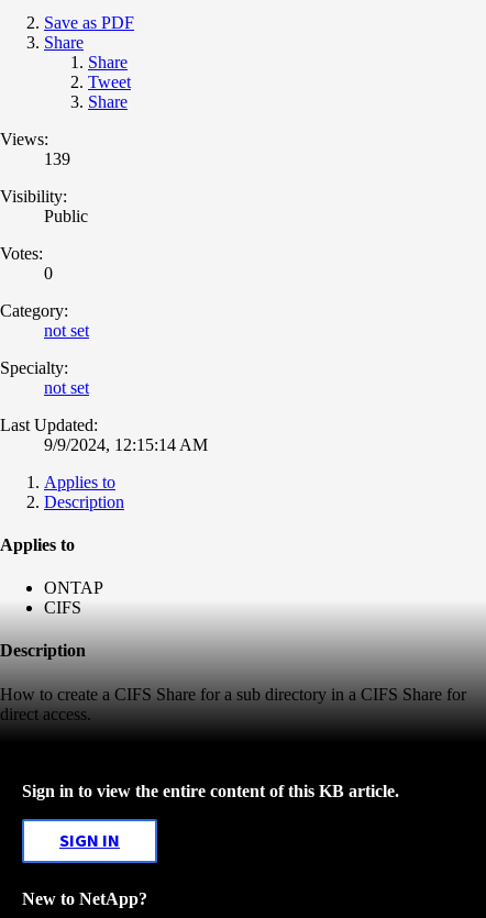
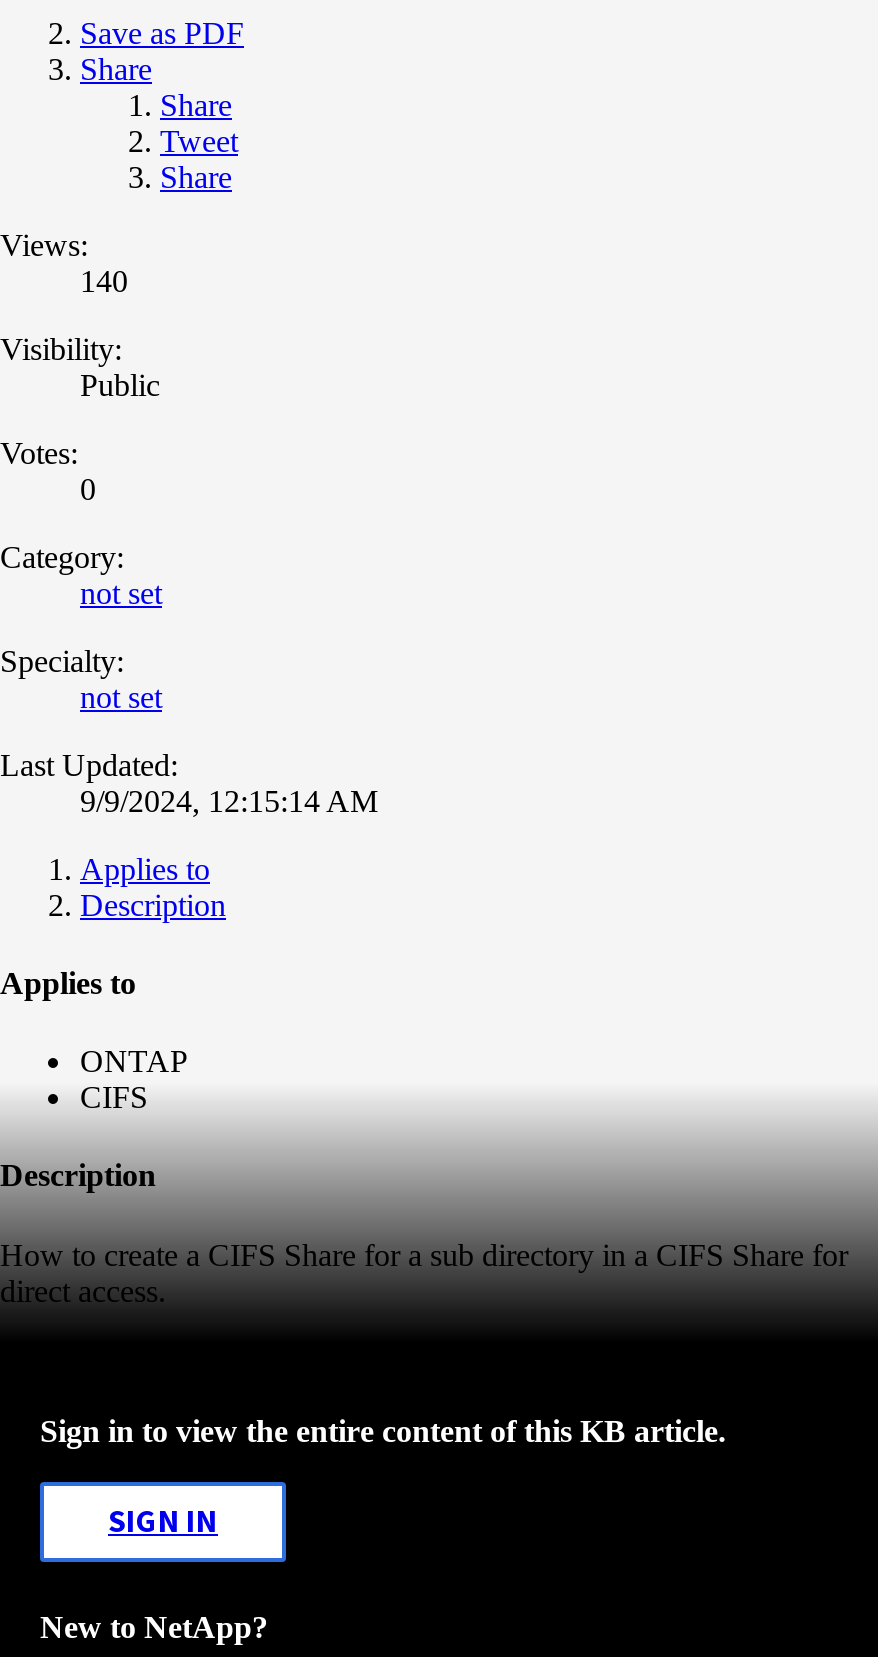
- 139
+ 140
